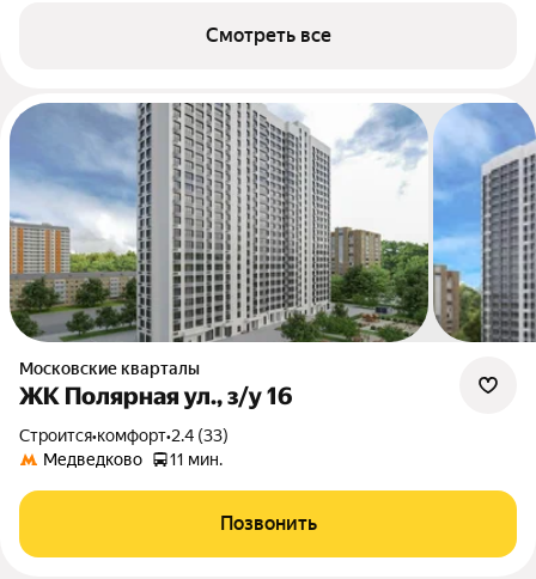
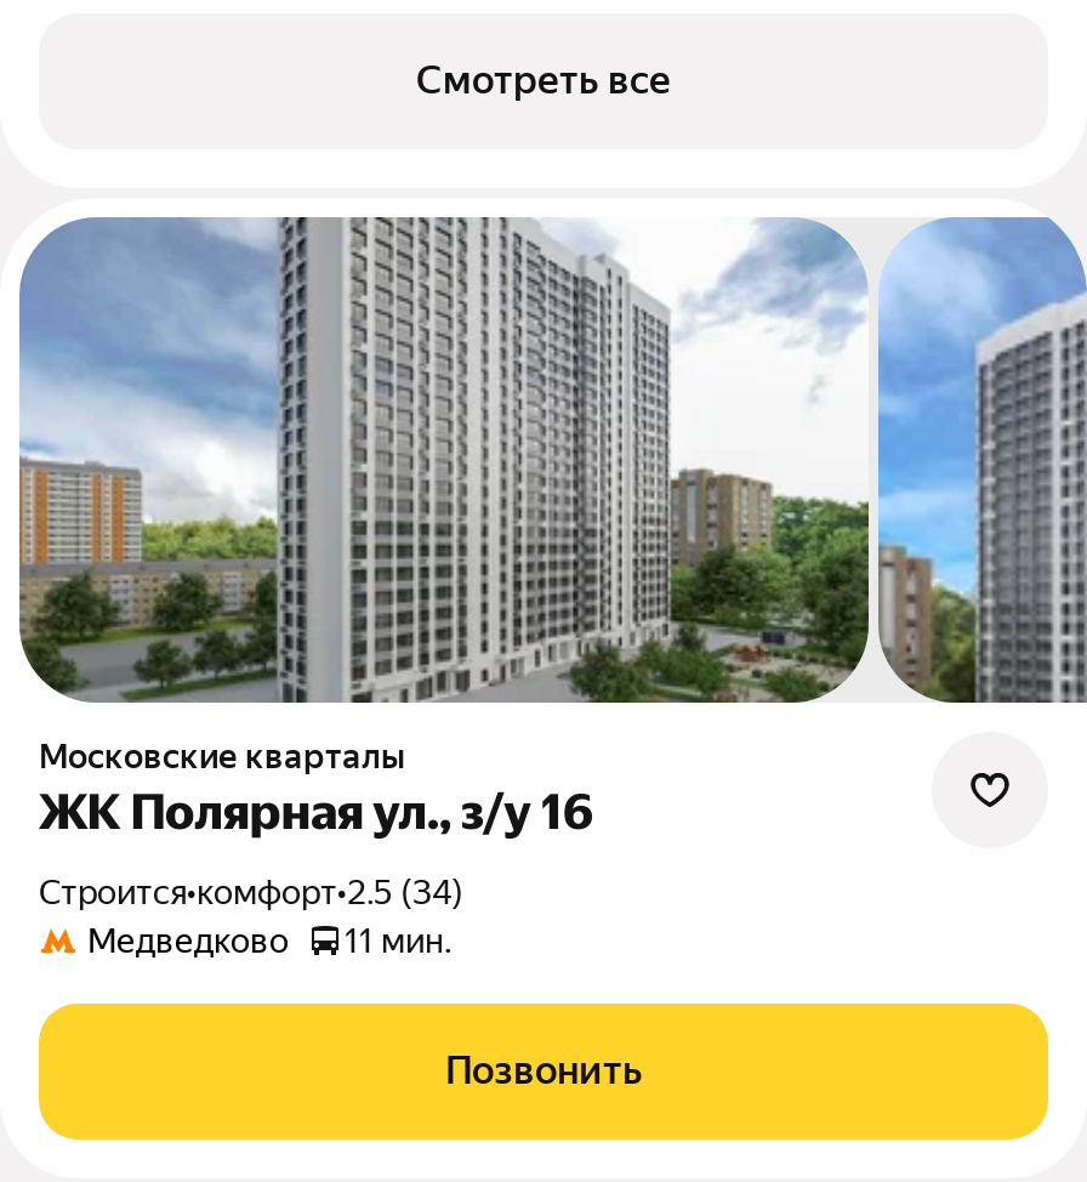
- Строится•комфорт•2.4 (33)
+ Строится•комфорт•2.5 (34)
